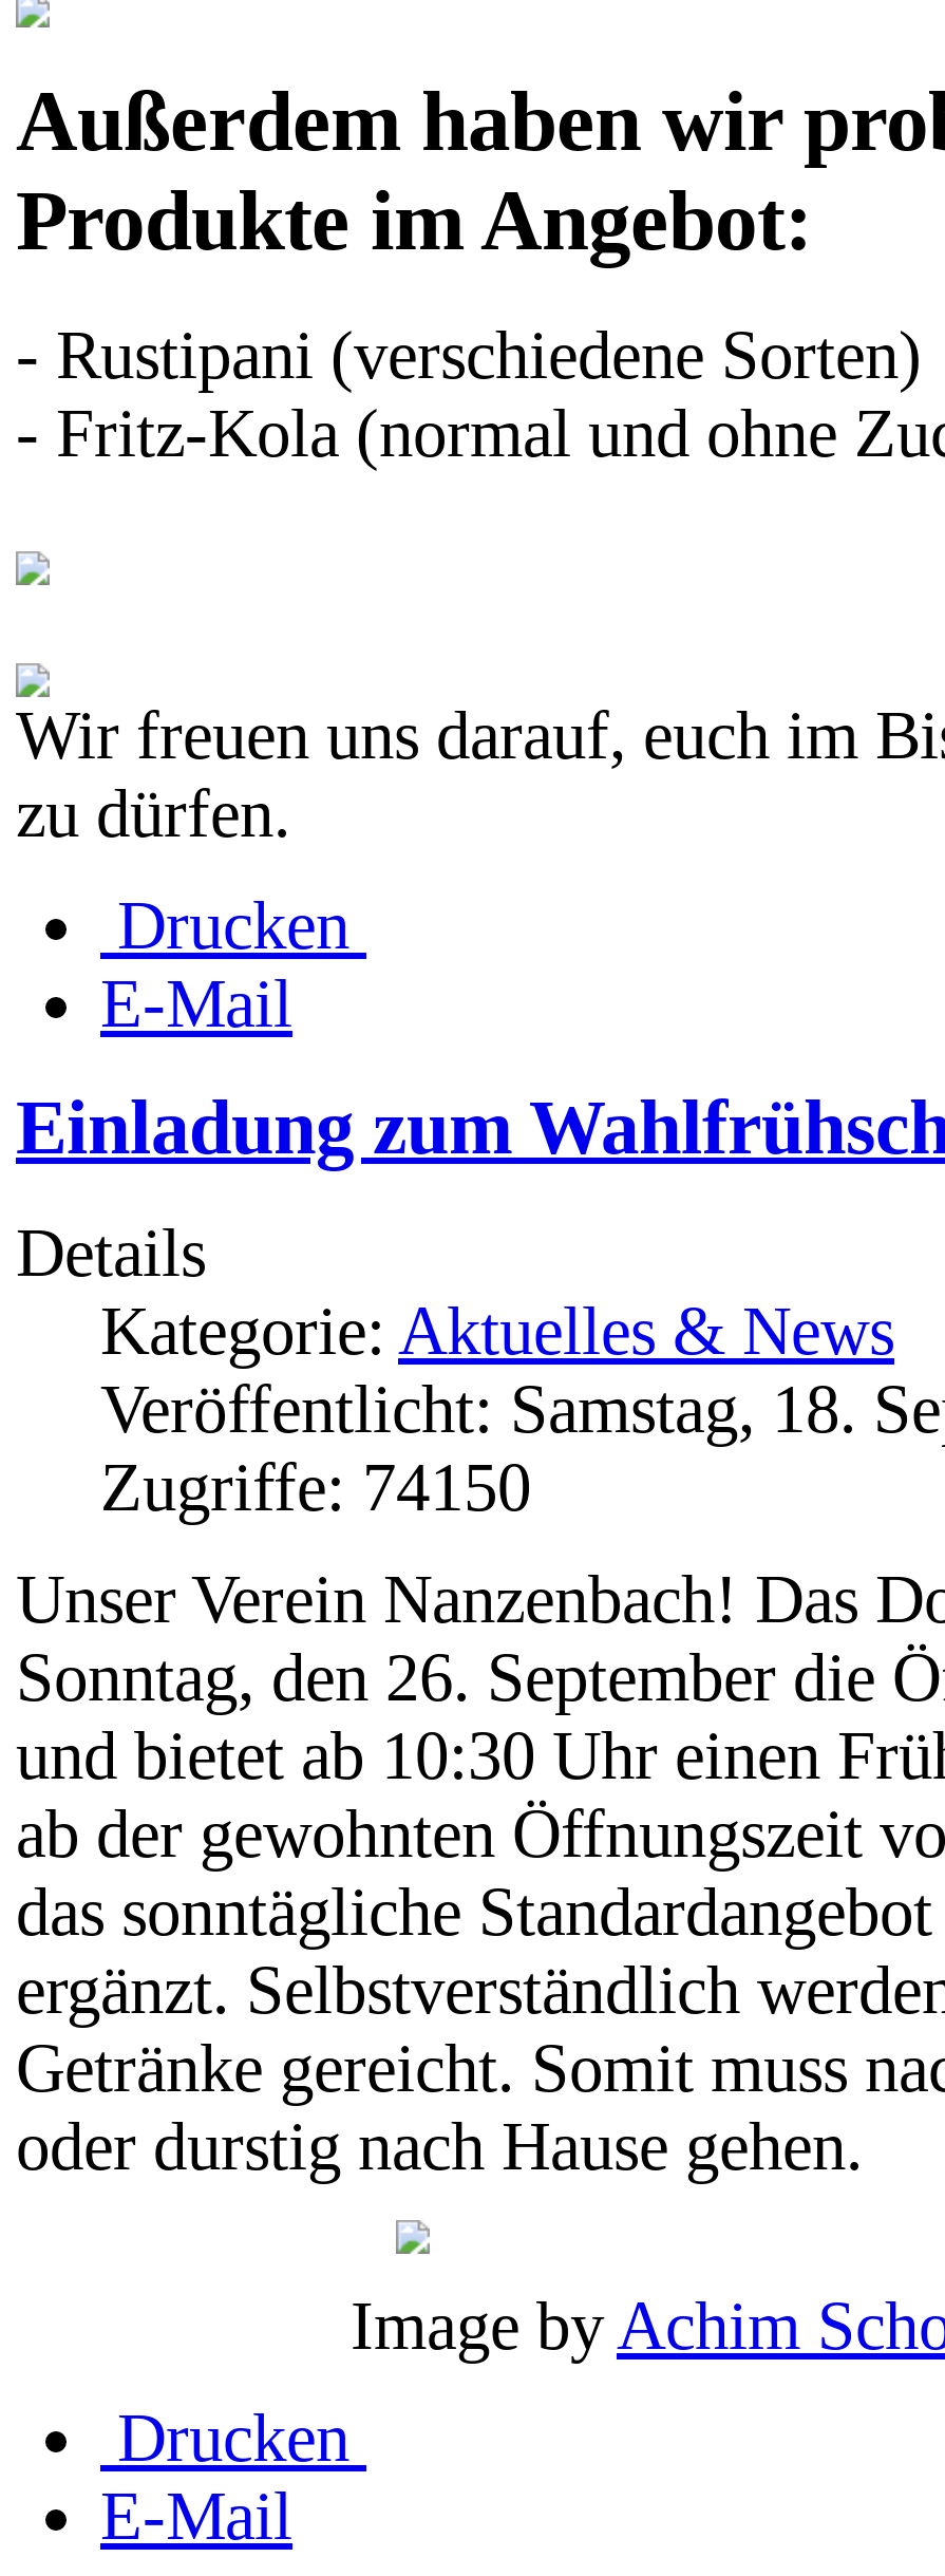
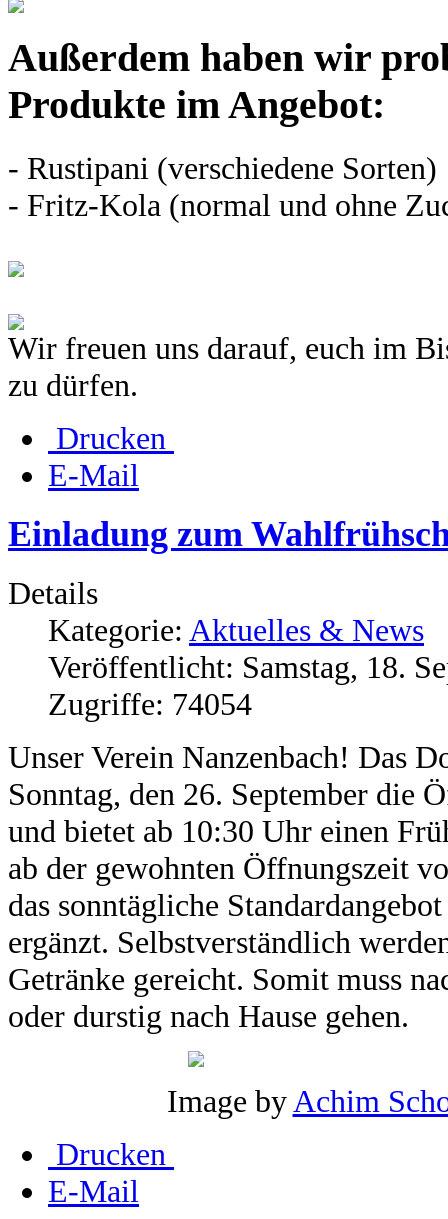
- Zugriffe: 74150
+ Zugriffe: 74054
